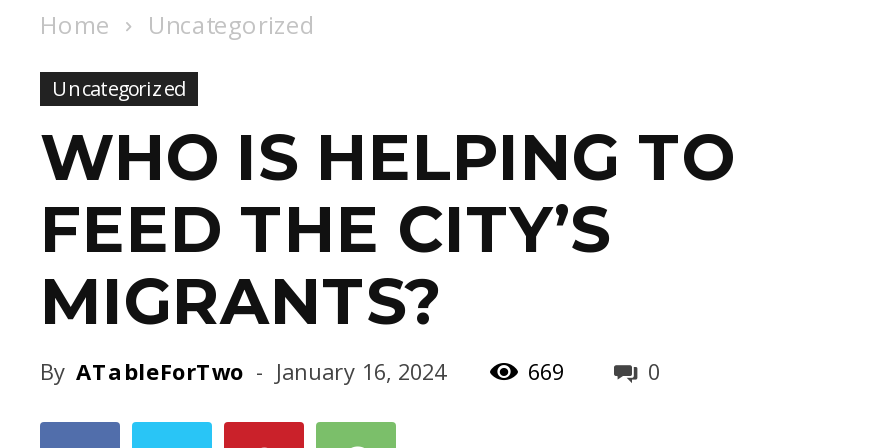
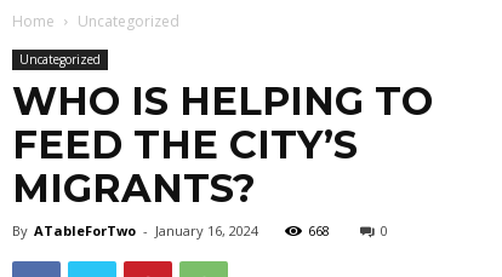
- 669
+ 668
